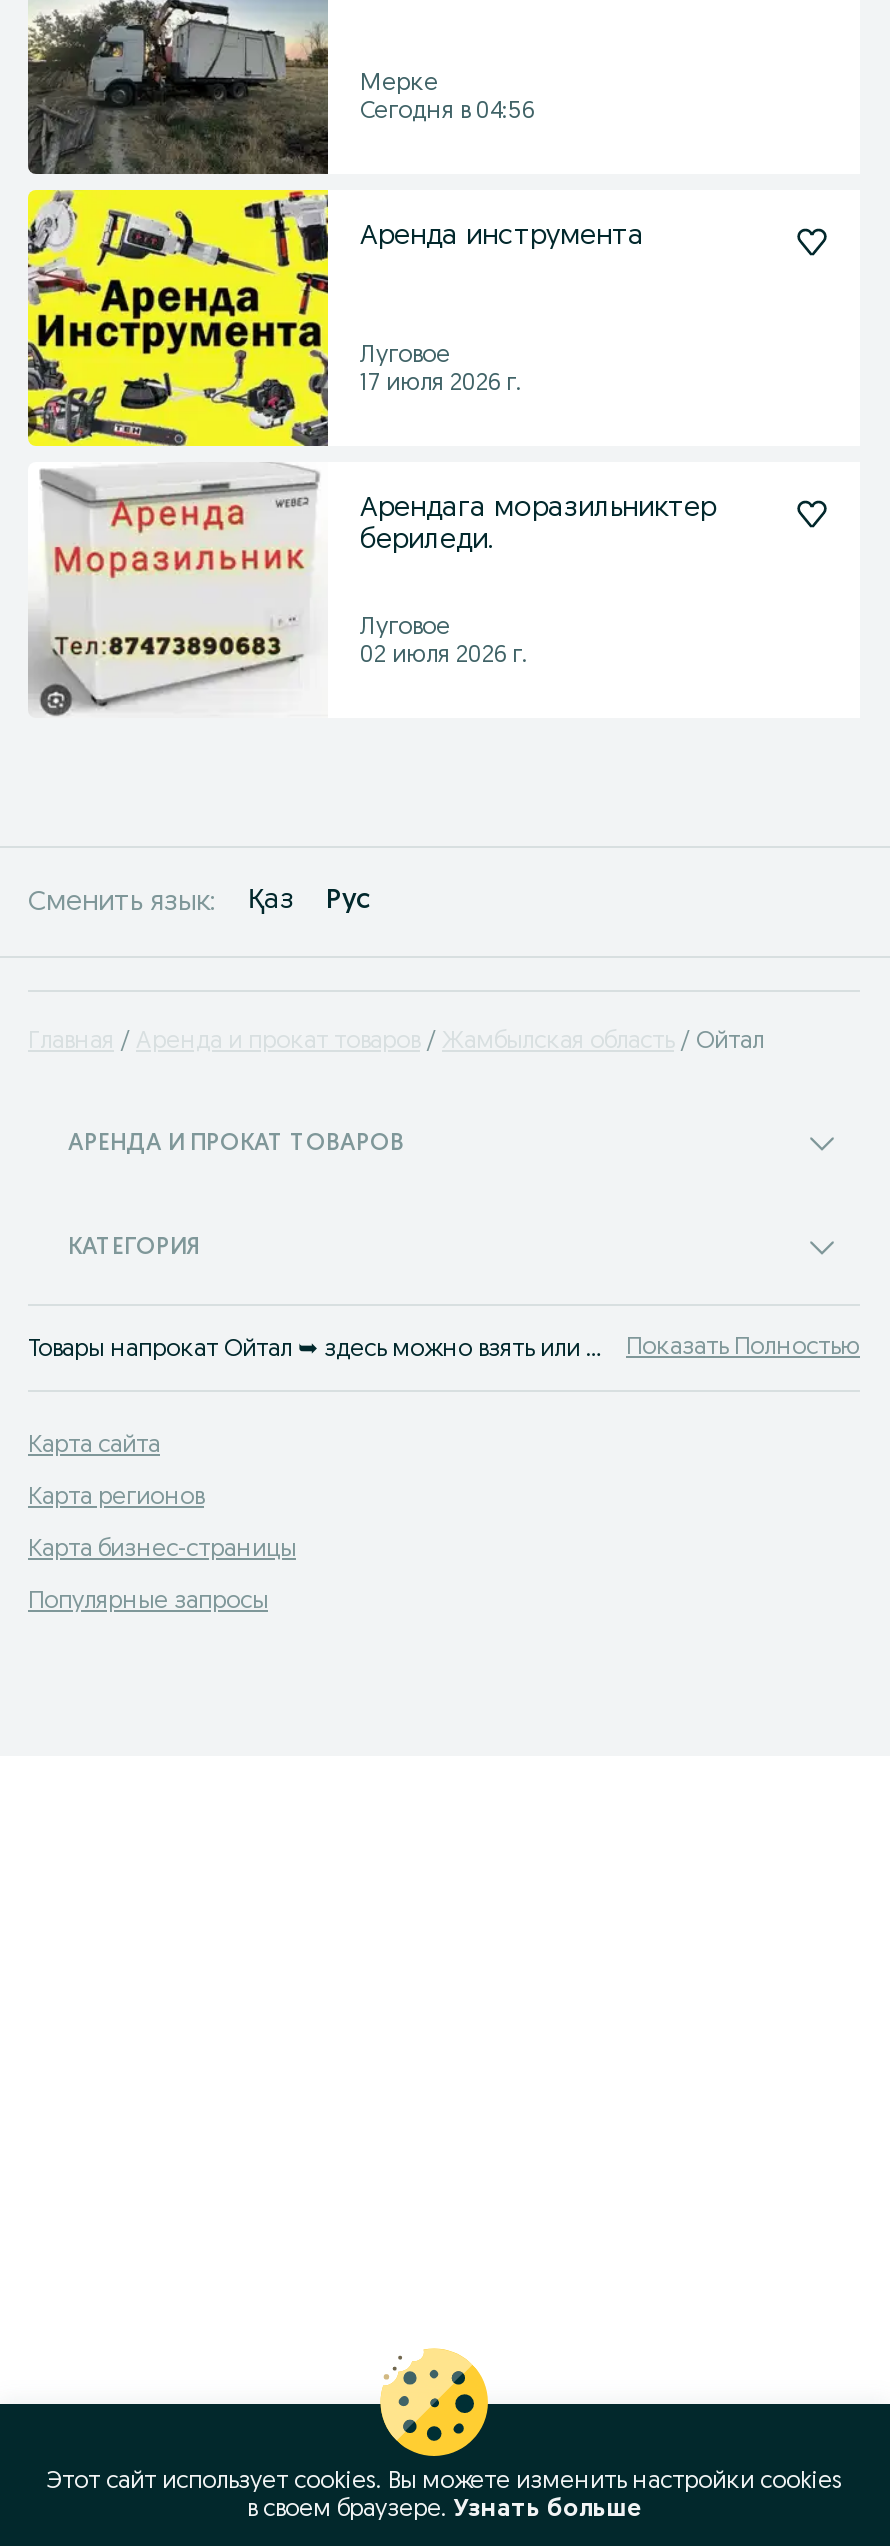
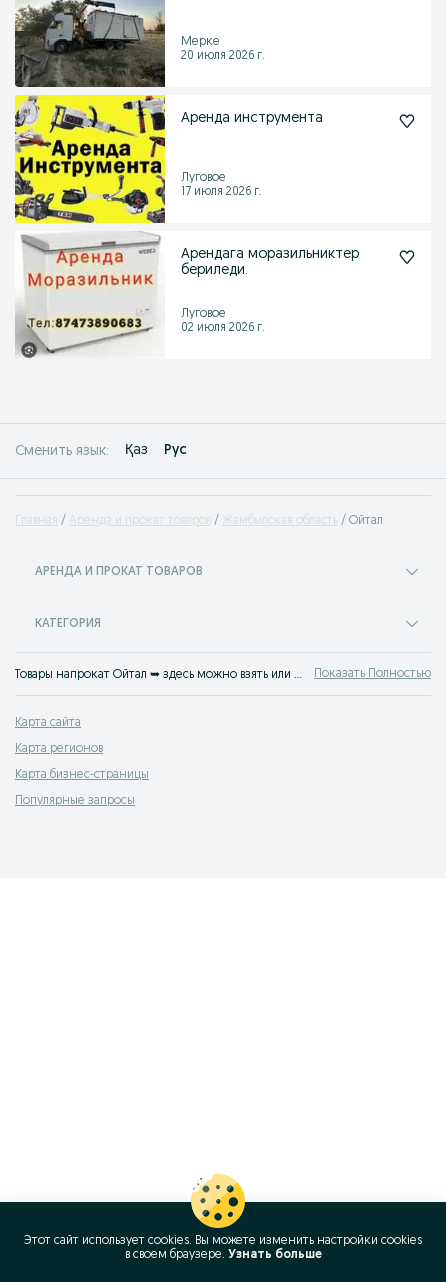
- Сегодня в 04:56
+ 20 июля 2026 г.
